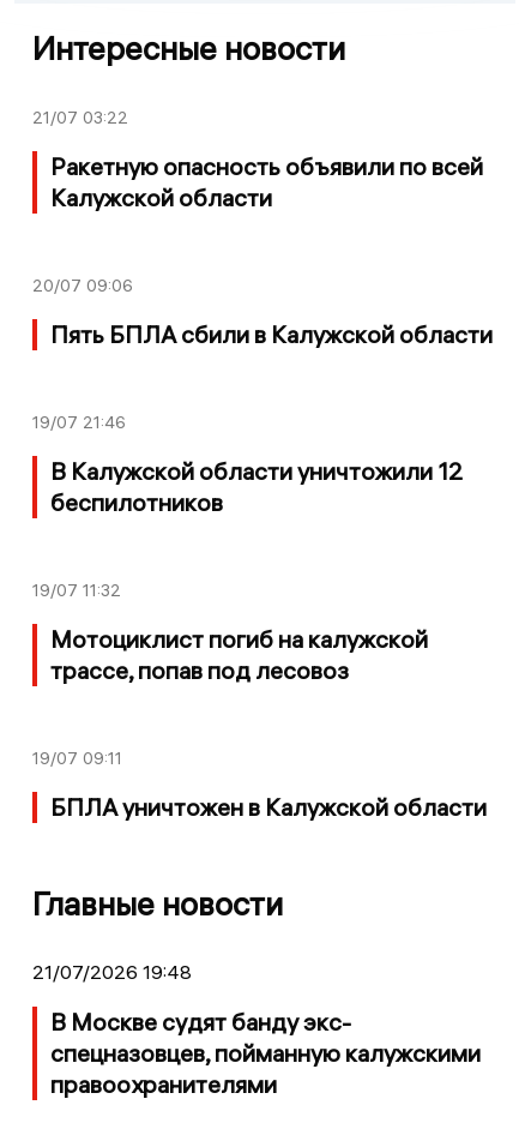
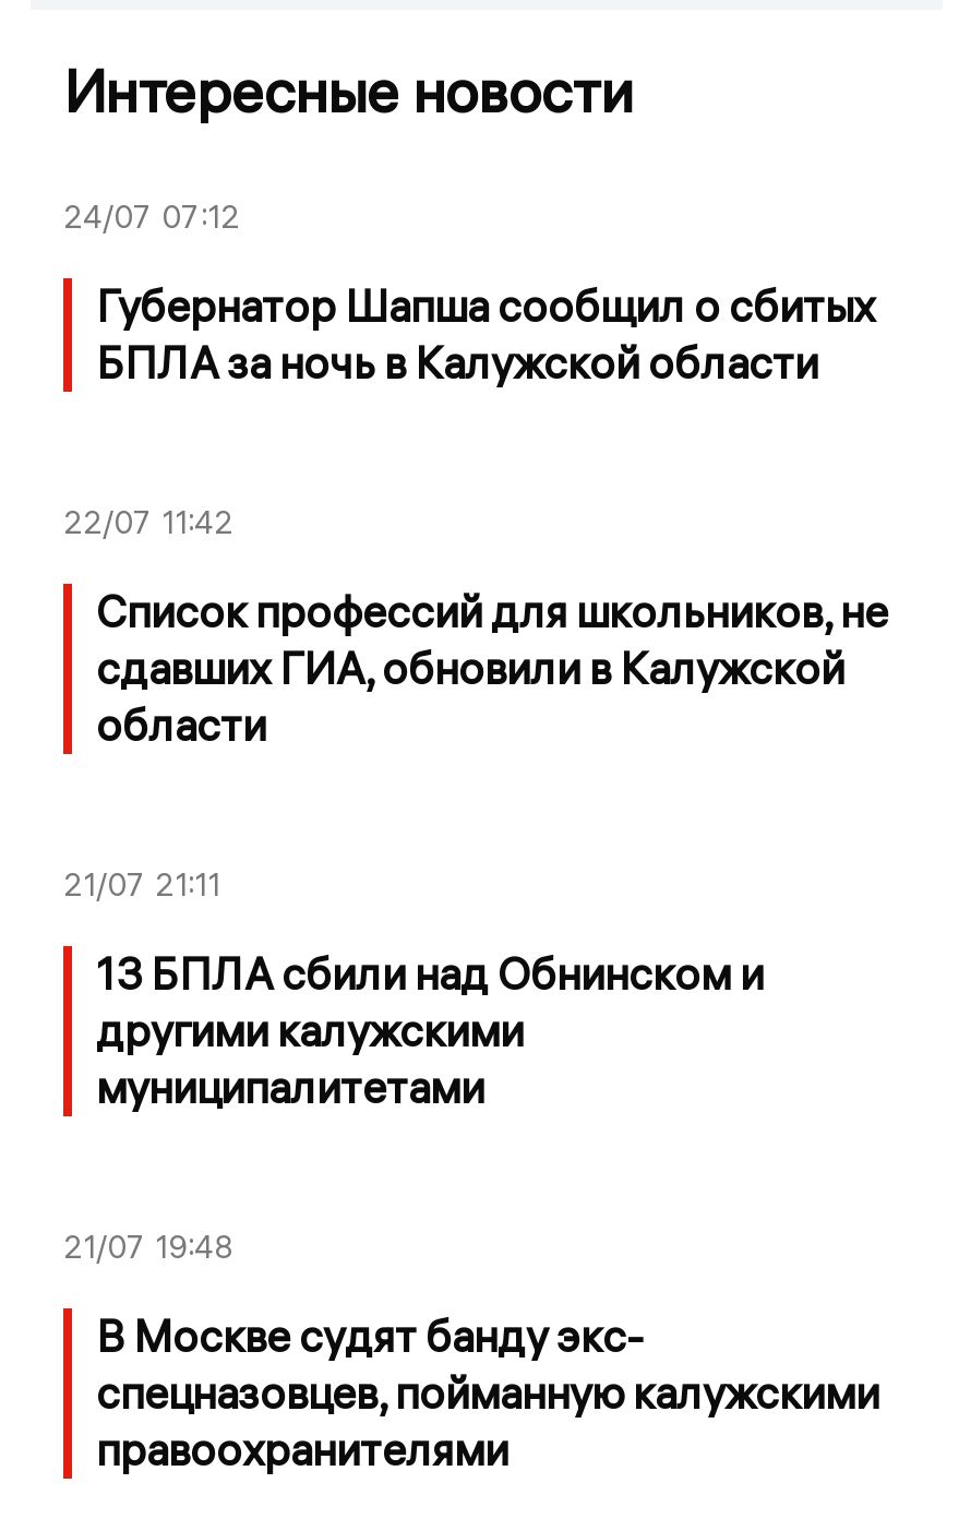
- 21/07 03:22
- Ракетную опасность объявили по всей
- Калужской области
- 20/07 09:06
- Пять БПЛА сбили в Калужской области
- 19/07 21:46
- В Калужской области уничтожили 12
- беспилотников
- 19/07 11:32
- Мотоциклист погиб на калужской
- трассе, попав под лесовоз
- 19/07 09:11
- БПЛА уничтожен в Калужской области
- Главные новости
- 21/07/2026 19:48
+ 24/07 07:12
+ Губернатор Шапша сообщил о сбитых
+ БПЛА за ночь в Калужской области
+ 22/07 11:42
+ Список профессий для школьников, не
+ сдавших ГИА, обновили в Калужской
+ области
+ 21/07 21:11
+ 13 БПЛА сбили над Обнинском и
+ другими калужскими
+ муниципалитетами
+ 21/07 19:48
